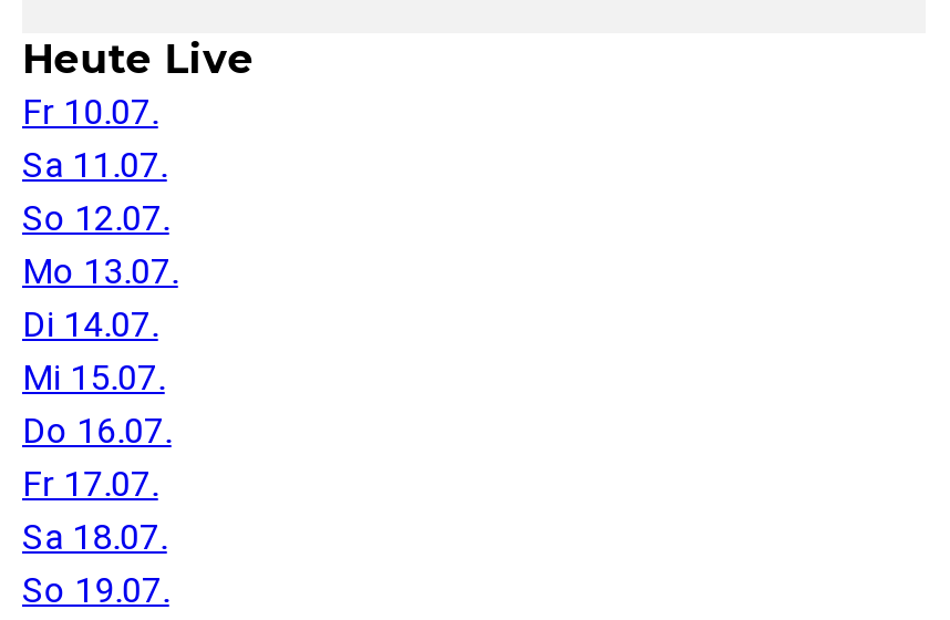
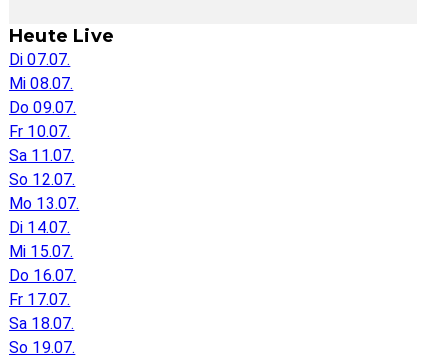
+ Di 07.07.
+ Mi 08.07.
+ Do 09.07.
